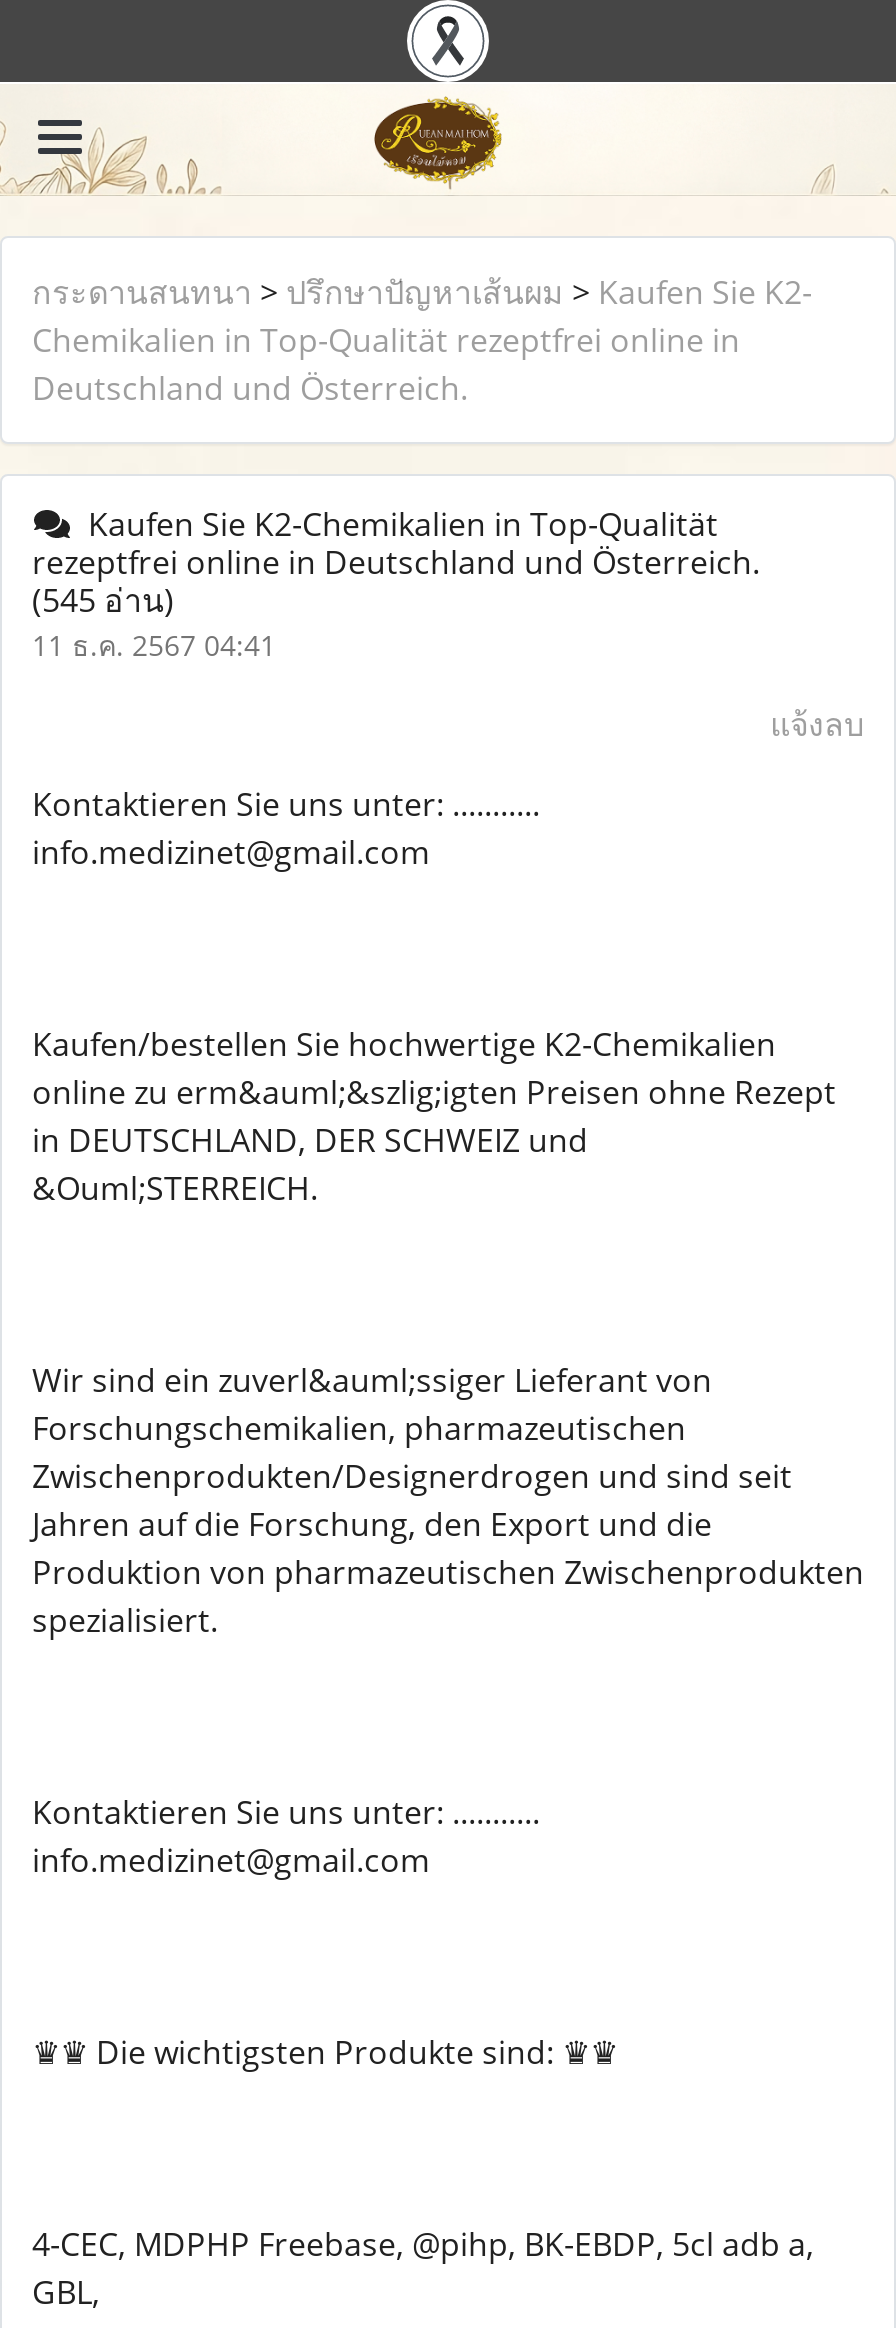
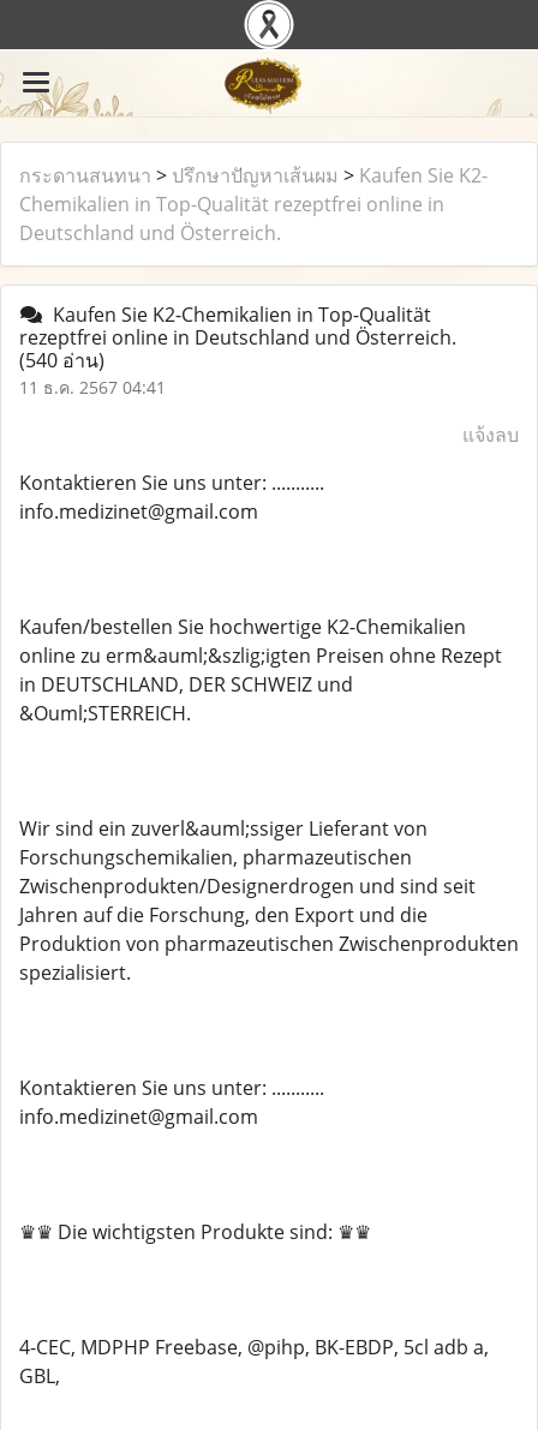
- (545 อ่าน)
+ (540 อ่าน)
